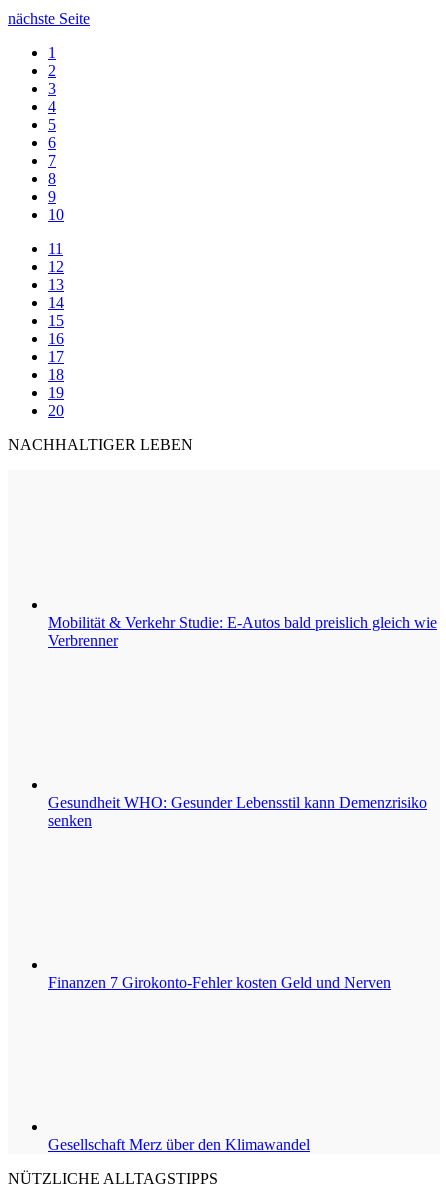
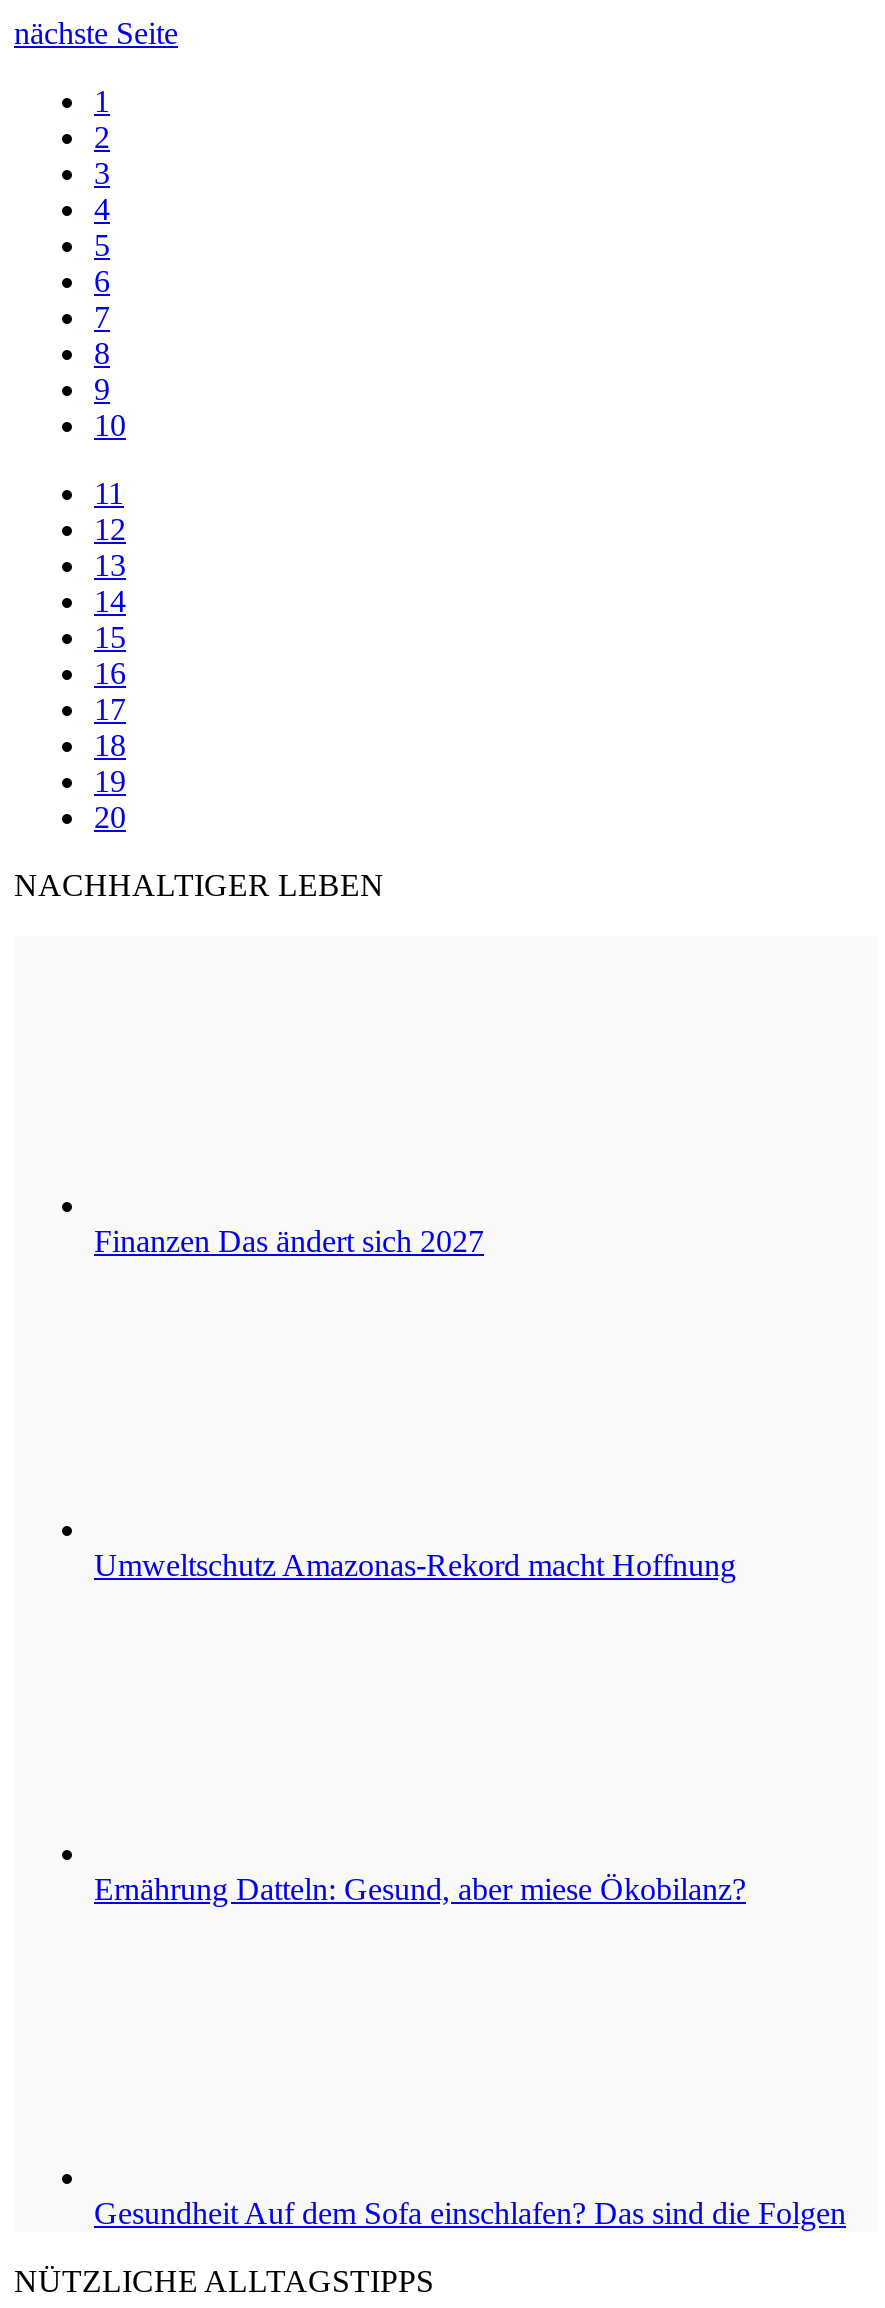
- Mobilität & Verkehr Studie: E-Autos bald preislich gleich wie
- Verbrenner
+ Finanzen Das ändert sich 2027

- Gesundheit WHO: Gesunder Lebensstil kann Demenzrisiko
- senken
+ Umweltschutz Amazonas-Rekord macht Hoffnung

- Finanzen 7 Girokonto-Fehler kosten Geld und Nerven
+ Ernährung Datteln: Gesund, aber miese Ökobilanz?

- Gesellschaft Merz über den Klimawandel
+ Gesundheit Auf dem Sofa einschlafen? Das sind die Folgen
